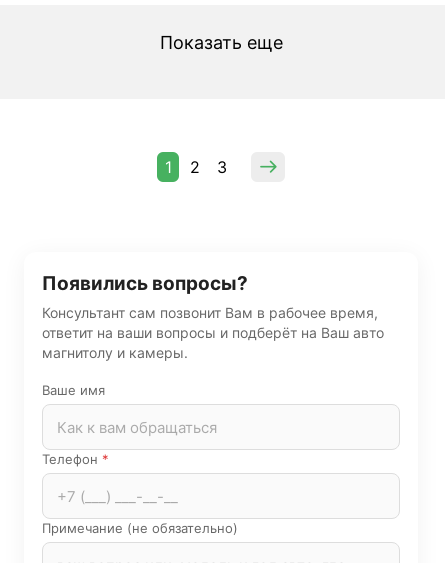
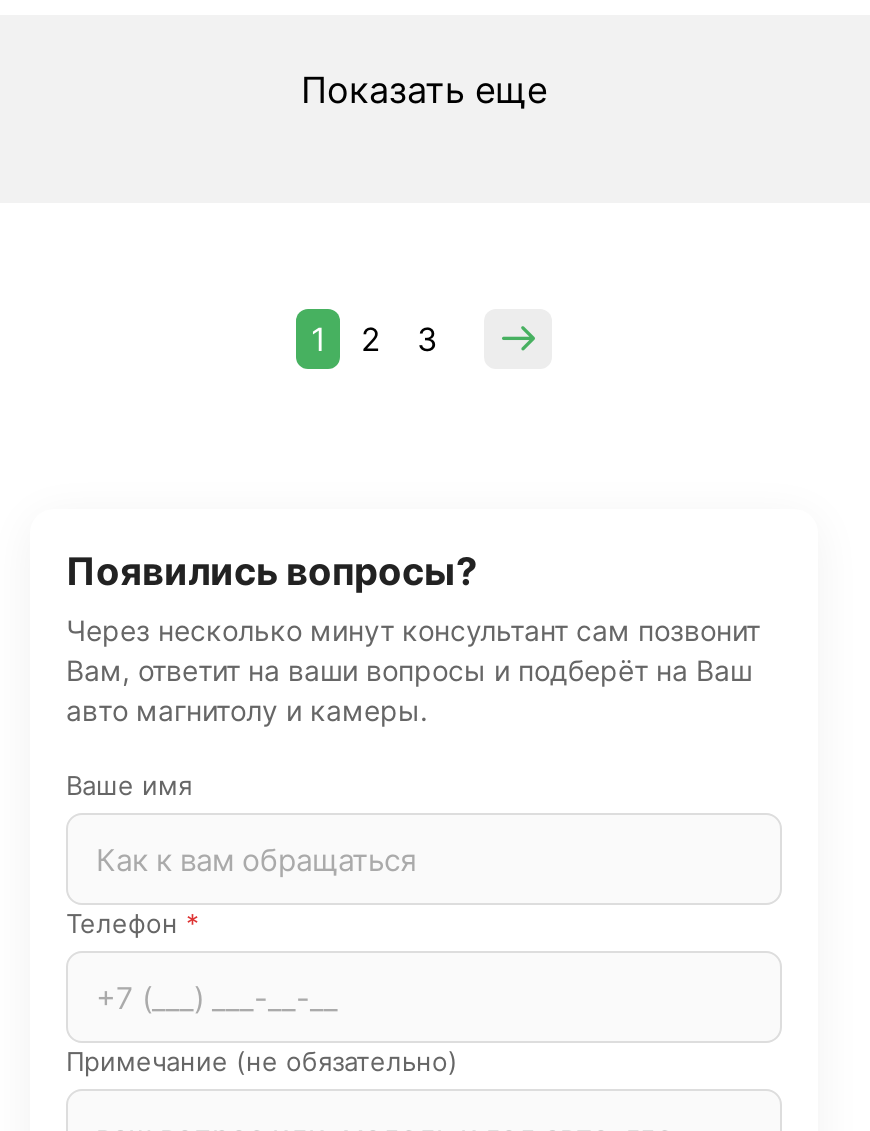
- Консультант сам позвонит Вам в рабочее время,
- ответит на ваши вопросы и подберёт на Ваш авто
- магнитолу и камеры.
+ Через несколько минут консультант сам позвонит
+ Вам, ответит на ваши вопросы и подберёт на Ваш
+ авто магнитолу и камеры.
